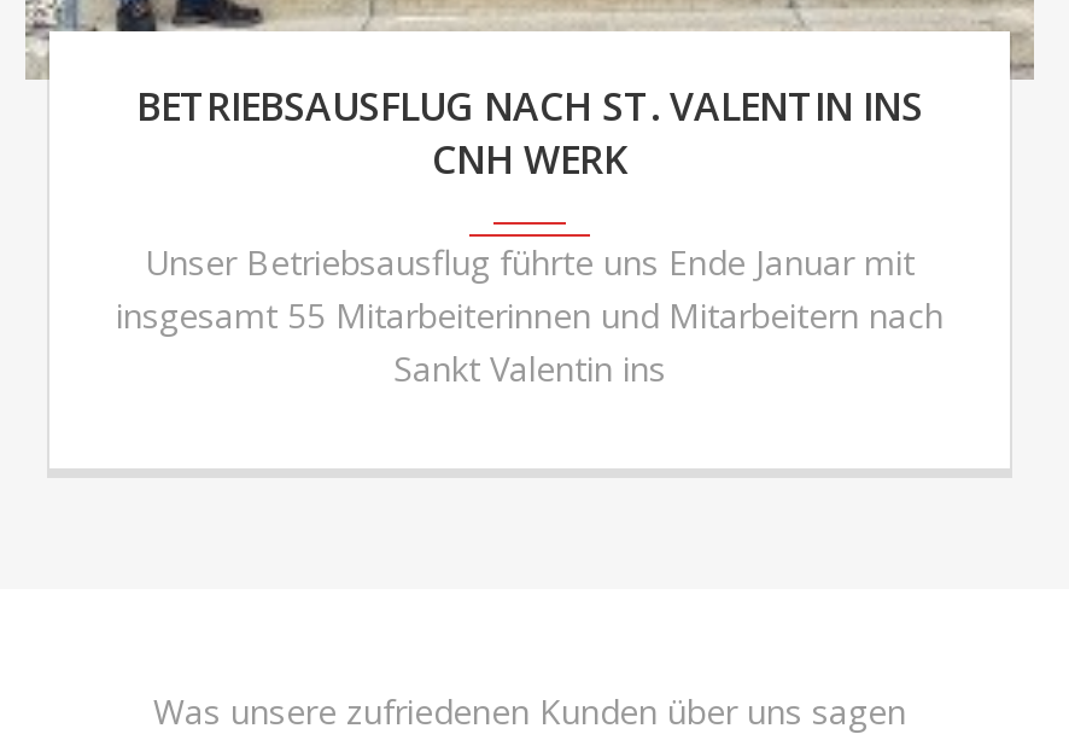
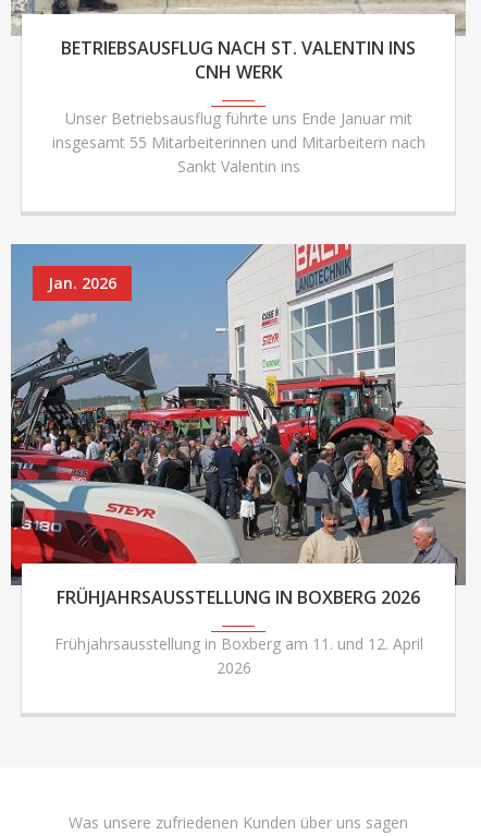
+ [image]
+ Jan. 2026

+ FRÜHJAHRSAUSSTELLUNG IN BOXBERG 2026
+ Frühjahrsausstellung in Boxberg am 11. und 12. April
+ 2026
